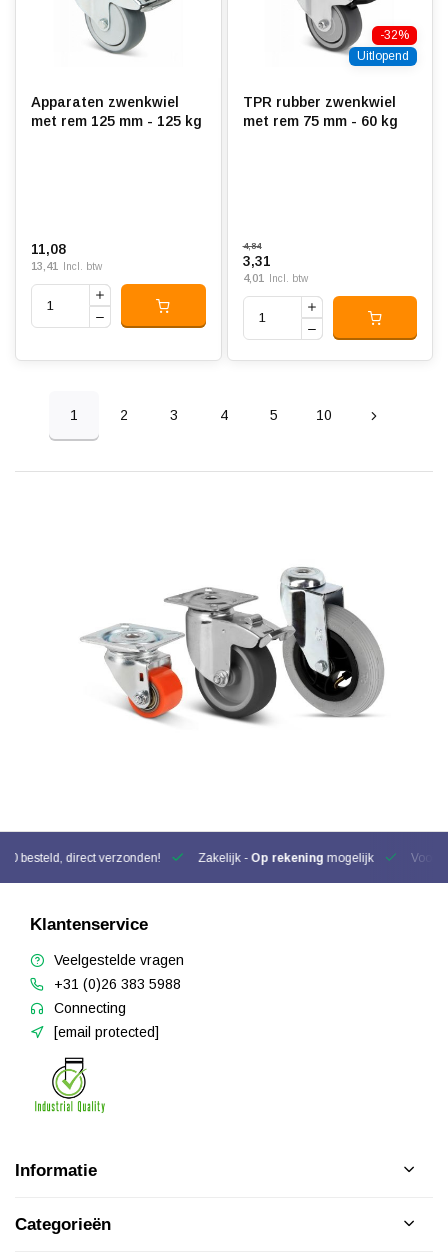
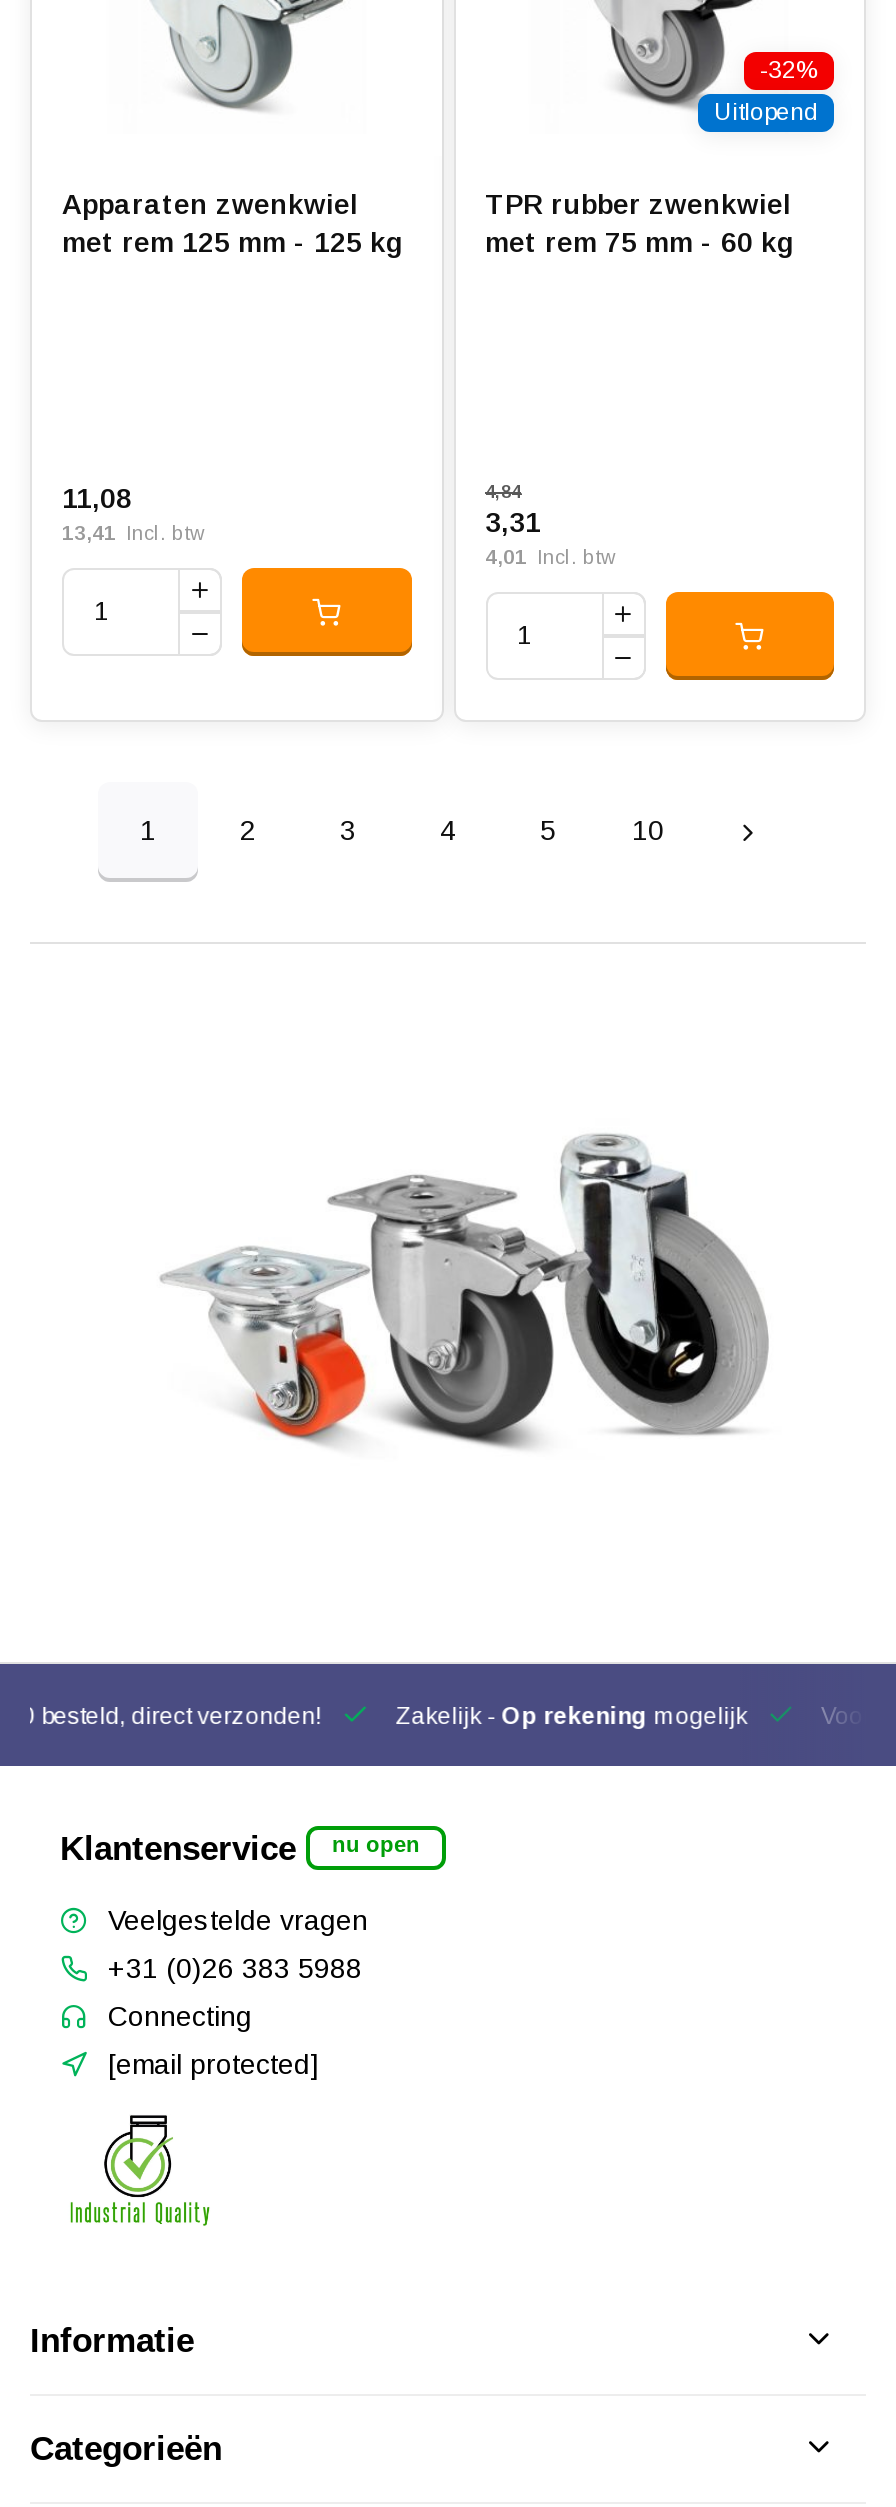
+ nu open
